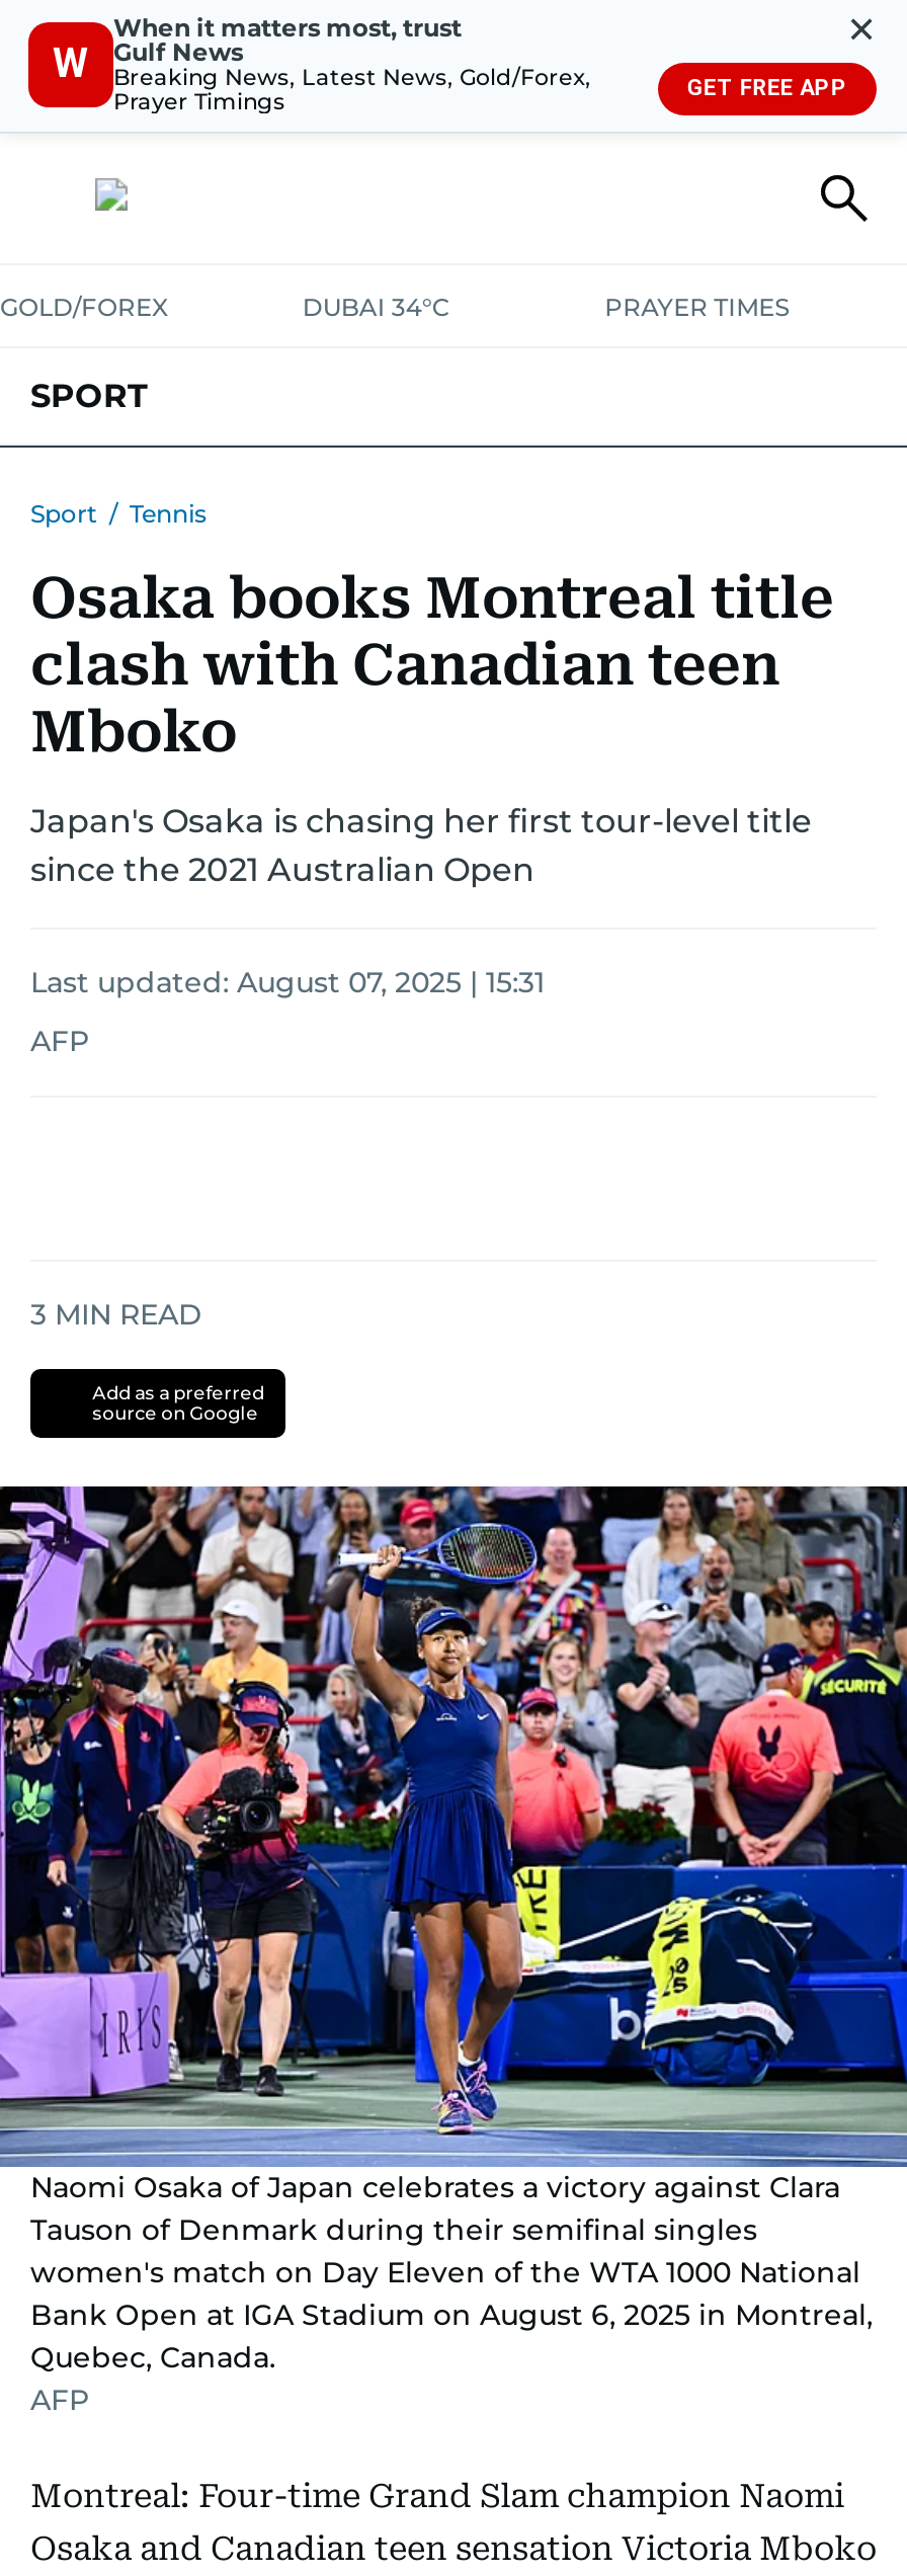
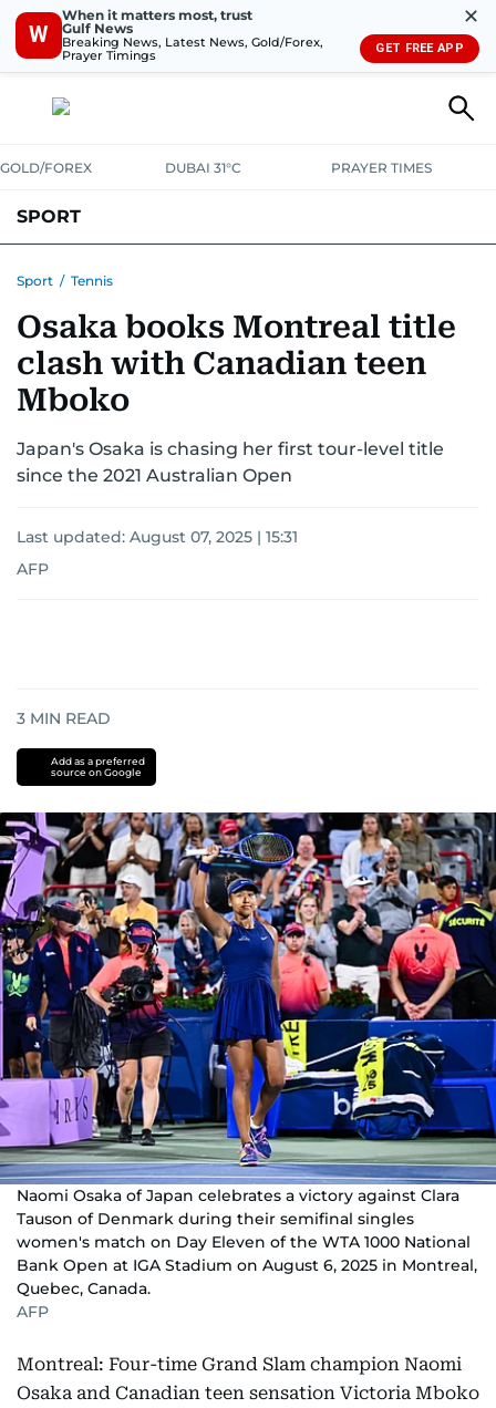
- DUBAI 34°C
+ DUBAI 31°C
